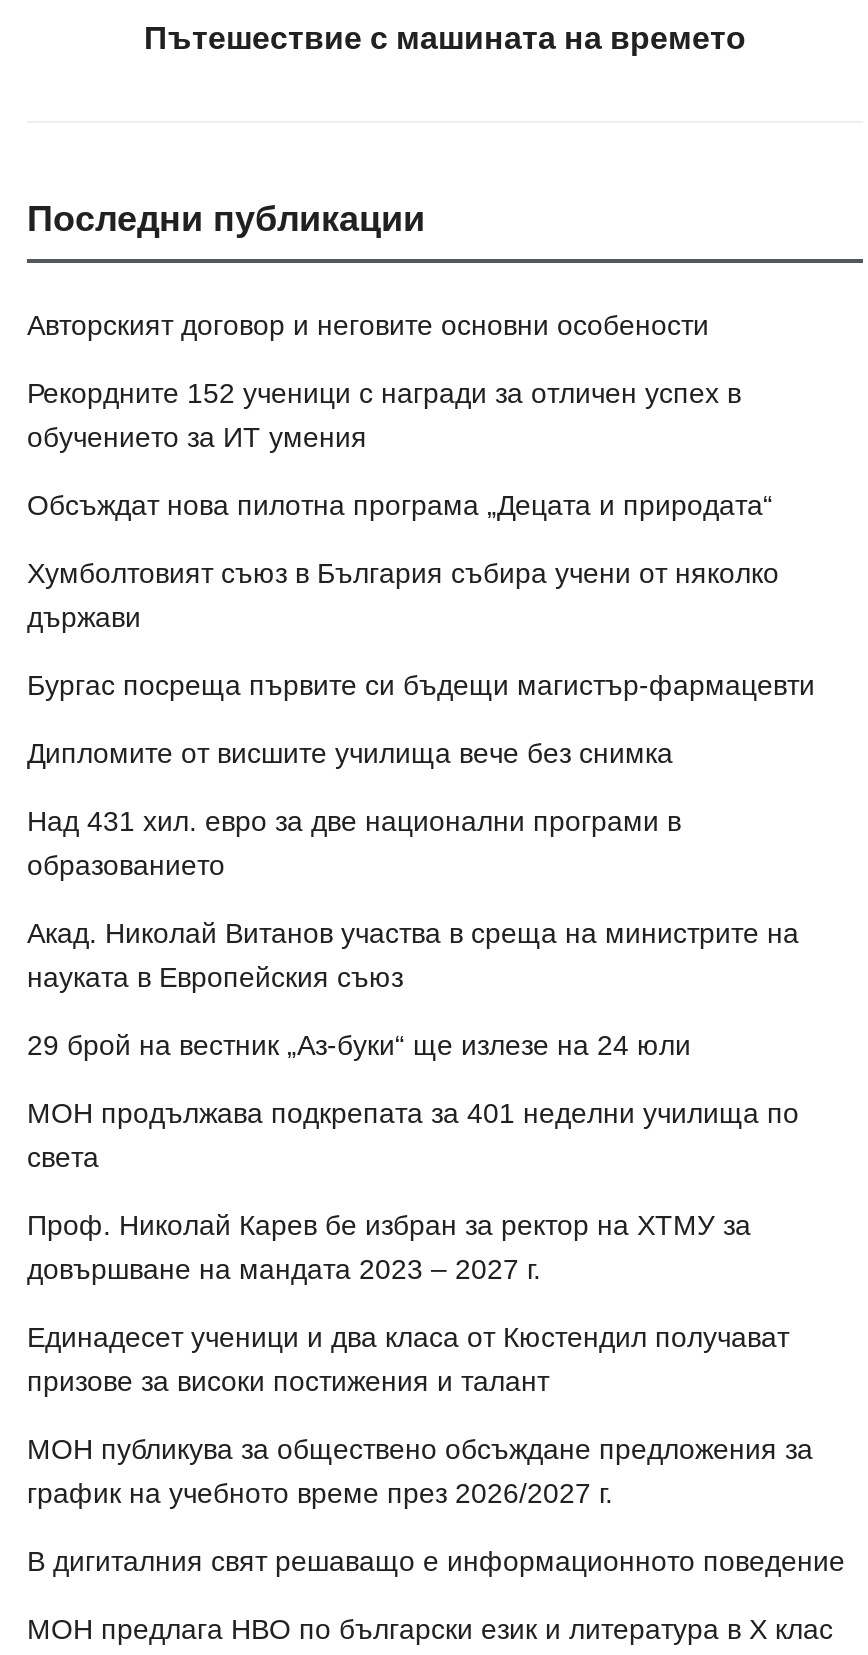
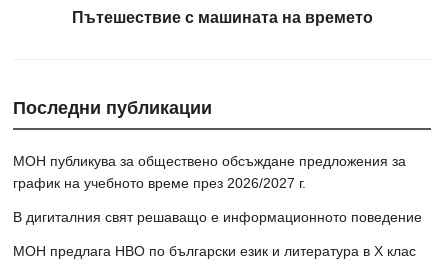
- Авторският договор и неговите основни особености
- Рекордните 152 ученици с награди за отличен успех в
- обучението за ИТ умения
- Обсъждат нова пилотна програма „Децата и природата“
- Хумболтовият съюз в България събира учени от няколко
- държави
- Бургас посреща първите си бъдещи магистър-фармацевти
- Дипломите от висшите училища вече без снимка
- Над 431 хил. евро за две национални програми в
- образованието
- Акад. Николай Витанов участва в среща на министрите на
- науката в Европейския съюз
- 29 брой на вестник „Аз-буки“ ще излезе на 24 юли
- МОН продължава подкрепата за 401 неделни училища по
- света
- Проф. Николай Карев бе избран за ректор на ХТМУ за
- довършване на мандата 2023 – 2027 г.
- Единадесет ученици и два класа от Кюстендил получават
- призове за високи постижения и талант
